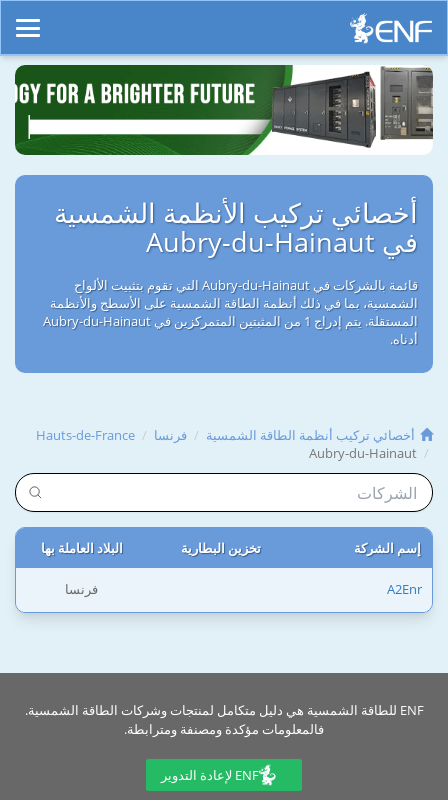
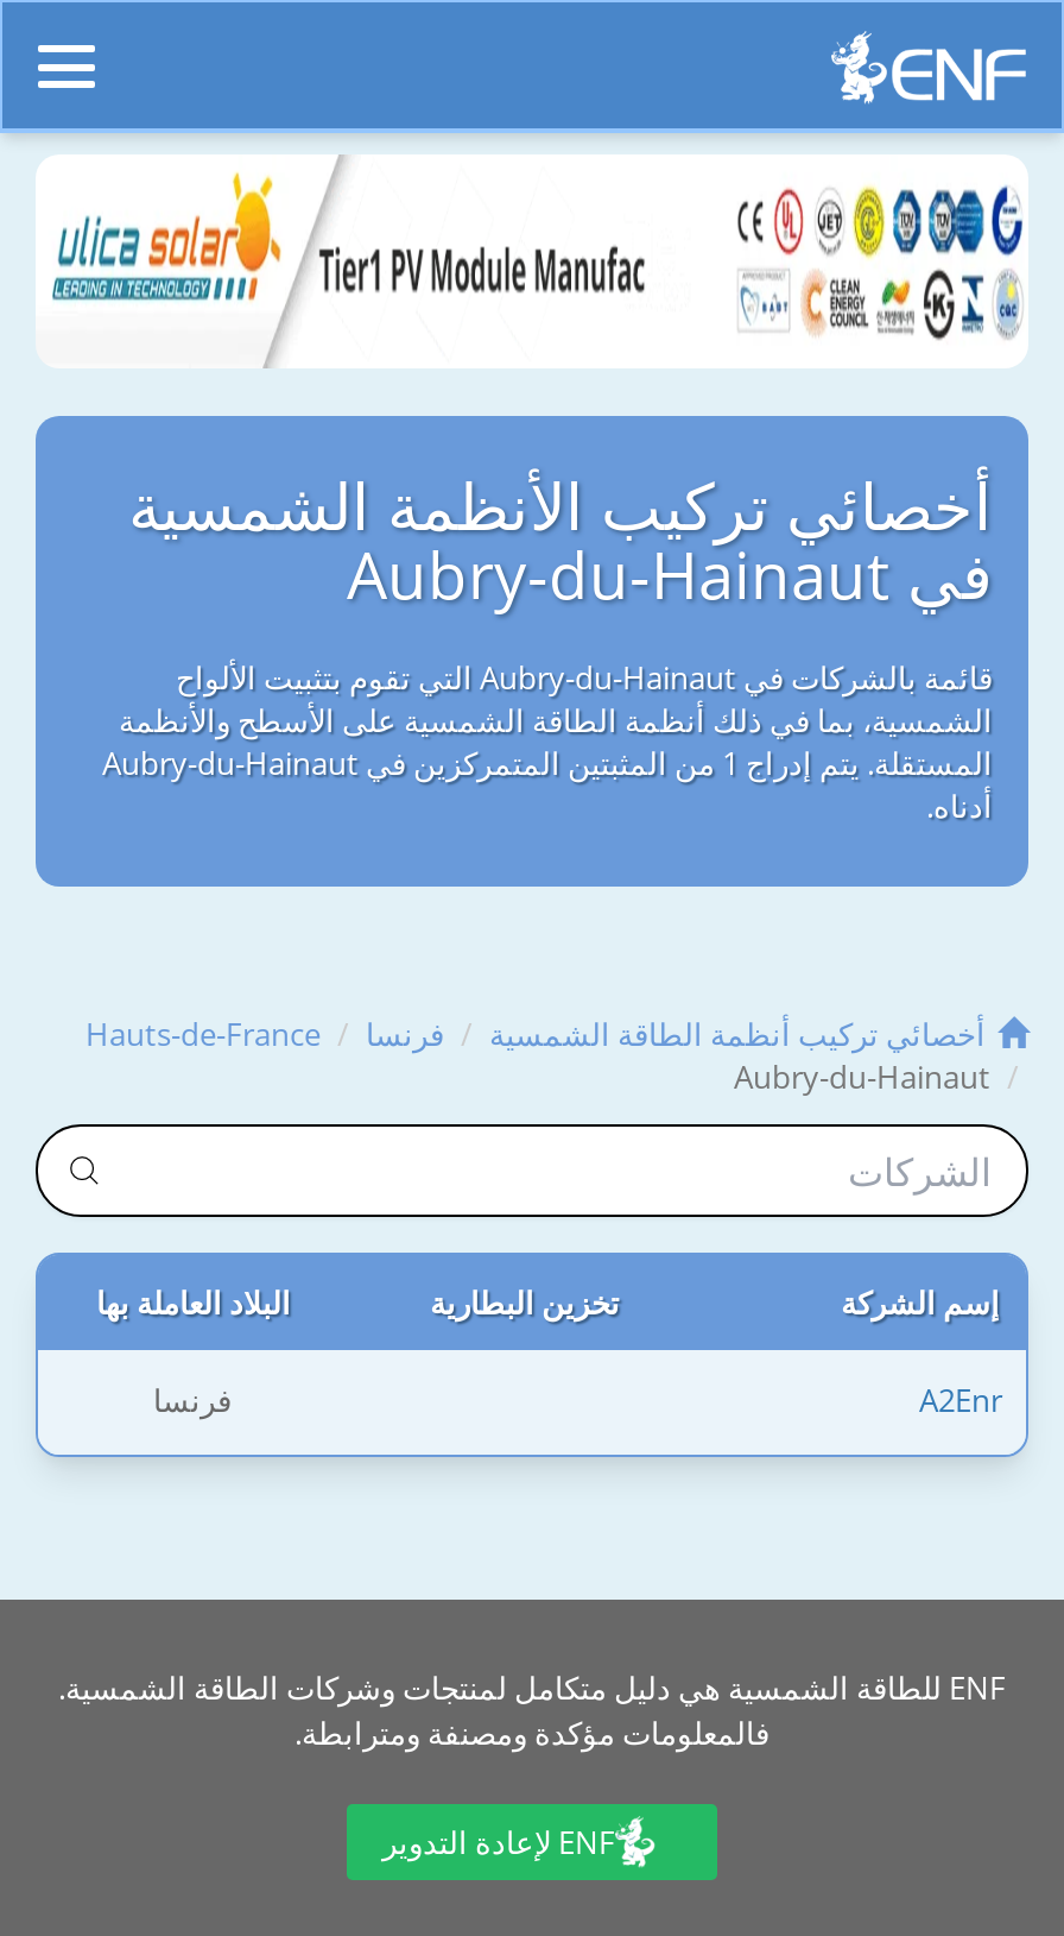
- [image]
+ [image]
